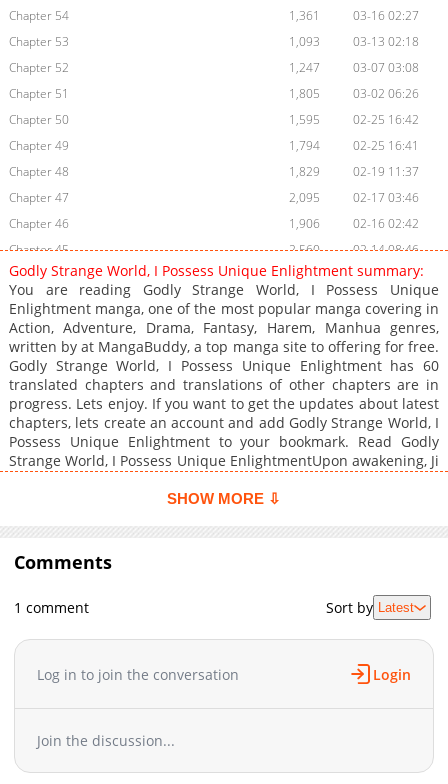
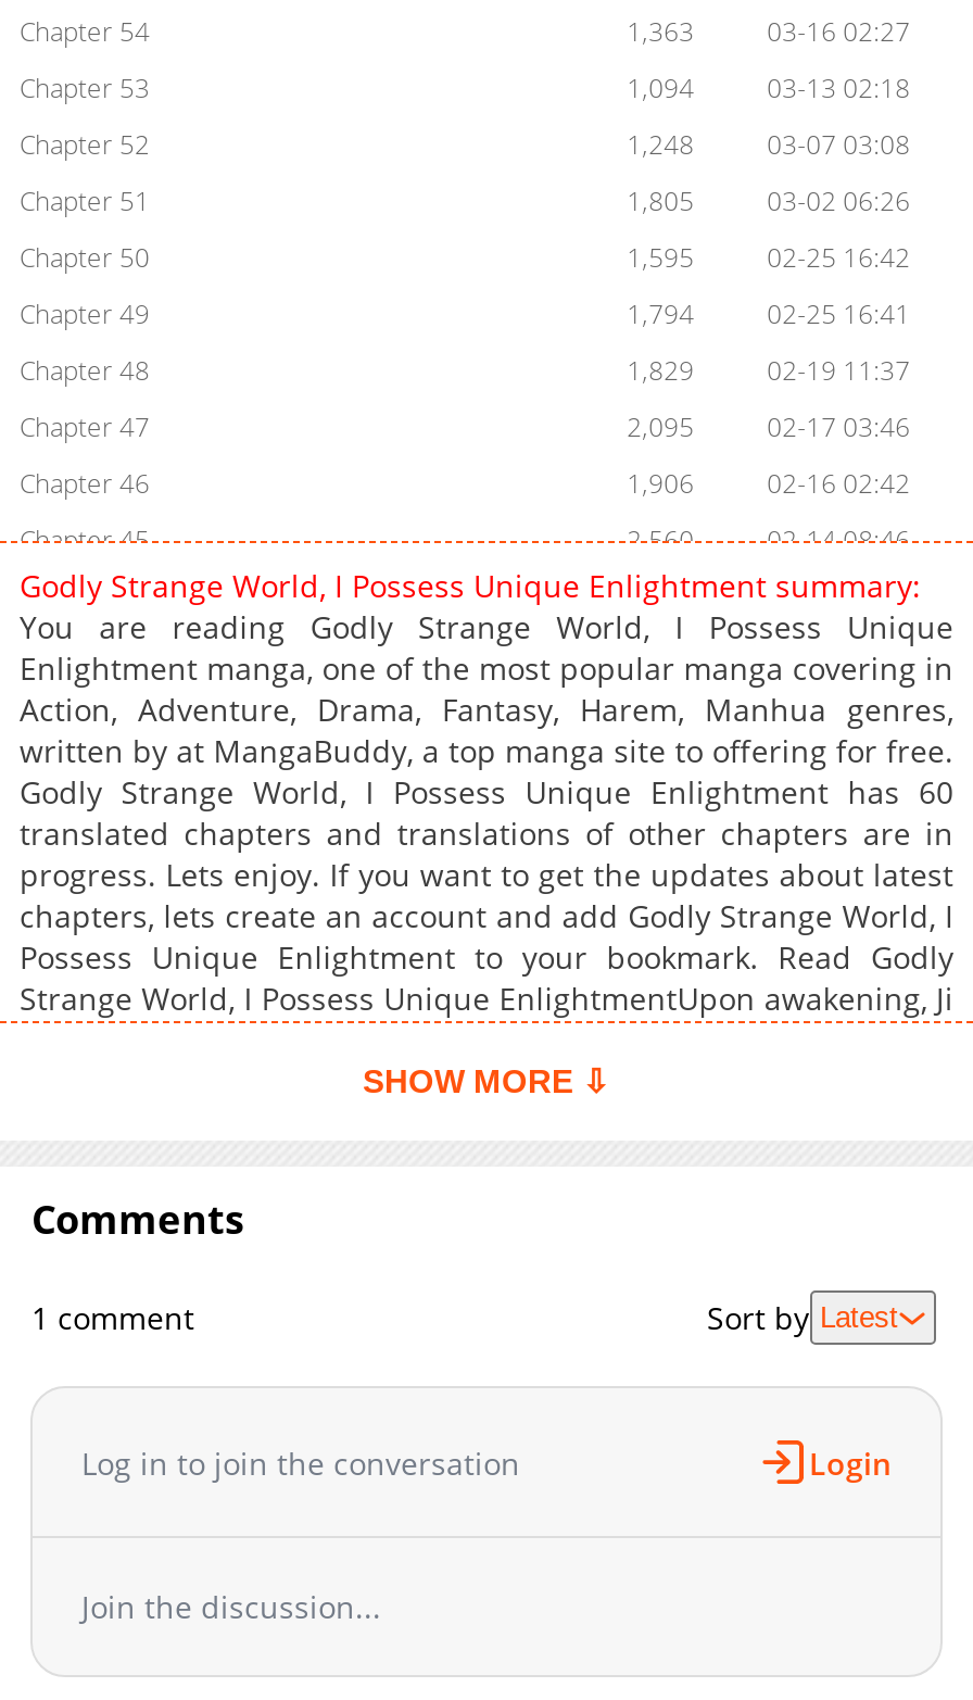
- 1,361 03-16 02:27
+ 1,363 03-16 02:27

- 1,093 03-13 02:18
+ 1,094 03-13 02:18

- 1,247 03-07 03:08
+ 1,248 03-07 03:08
